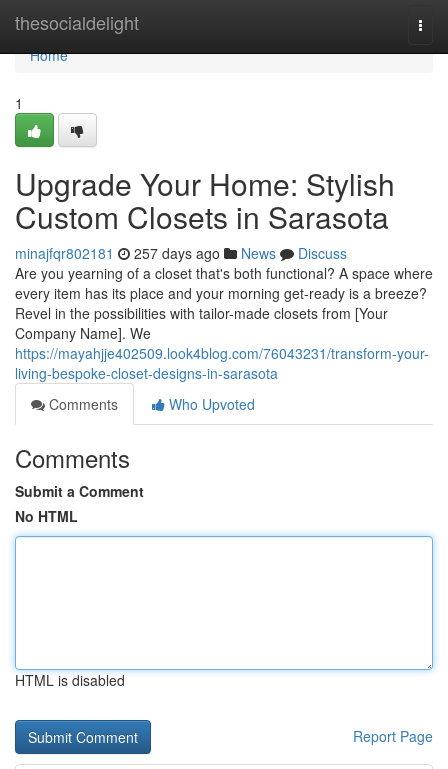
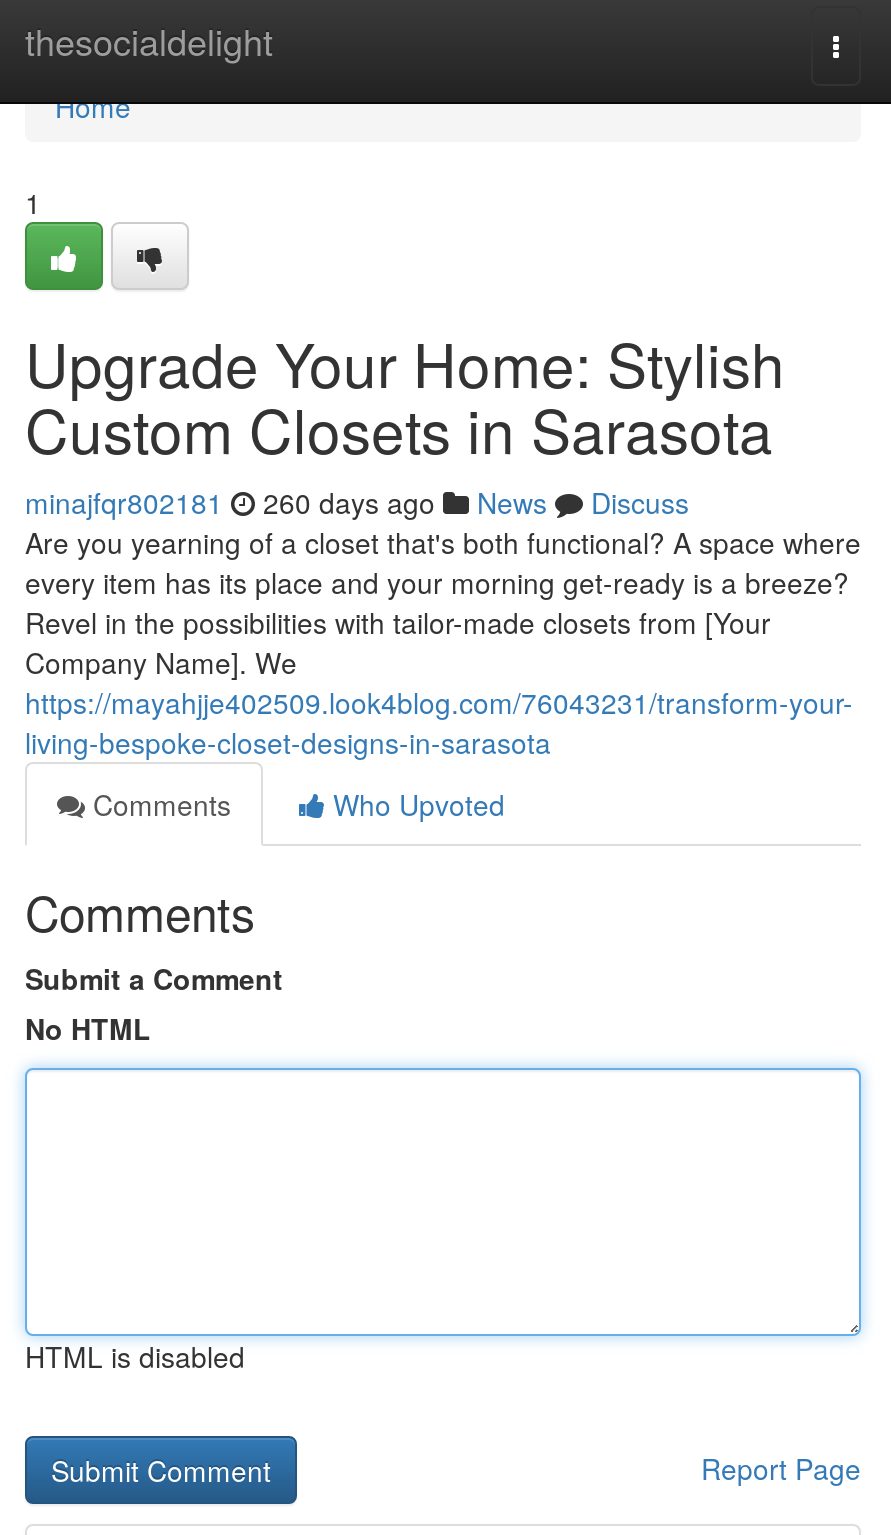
- minajfqr802181 257 days ago News Discuss
+ minajfqr802181 260 days ago News Discuss
